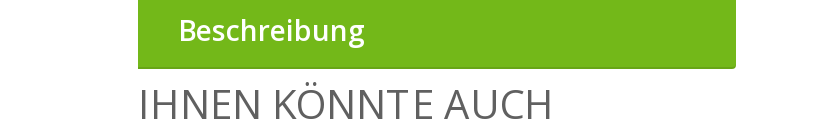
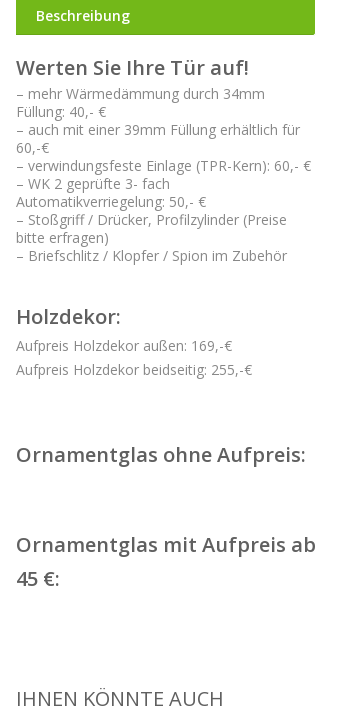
+ Werten Sie Ihre Tür auf!
+ – mehr Wärmedämmung durch 34mm
+ Füllung: 40,- €
+ – auch mit einer 39mm Füllung erhältlich für
+ 60,-€
+ – verwindungsfeste Einlage (TPR-Kern): 60,- €
+ – WK 2 geprüfte 3- fach
+ Automatikverriegelung: 50,- €
+ – Stoßgriff / Drücker, Profilzylinder (Preise
+ bitte erfragen)
+ – Briefschlitz / Klopfer / Spion im Zubehör
+ Holzdekor:
+ Aufpreis Holzdekor außen: 169,-€
+ Aufpreis Holzdekor beidseitig: 255,-€
+ Ornamentglas ohne Aufpreis:
+ Ornamentglas mit Aufpreis ab
+ 45 €:
